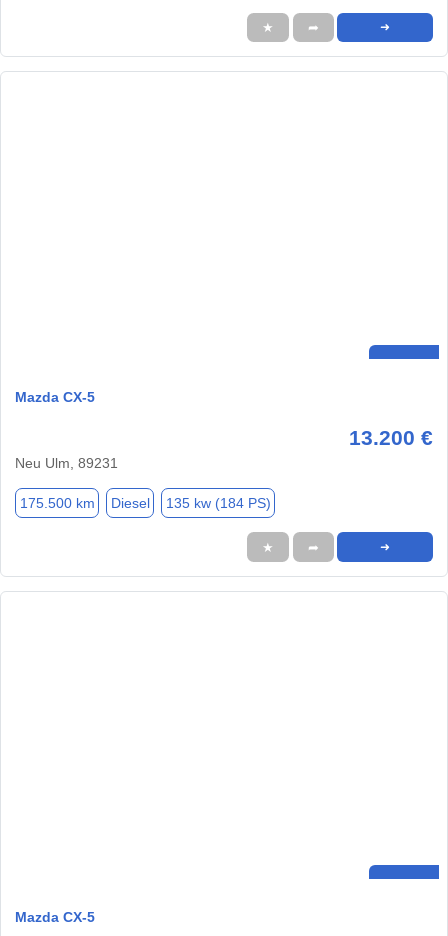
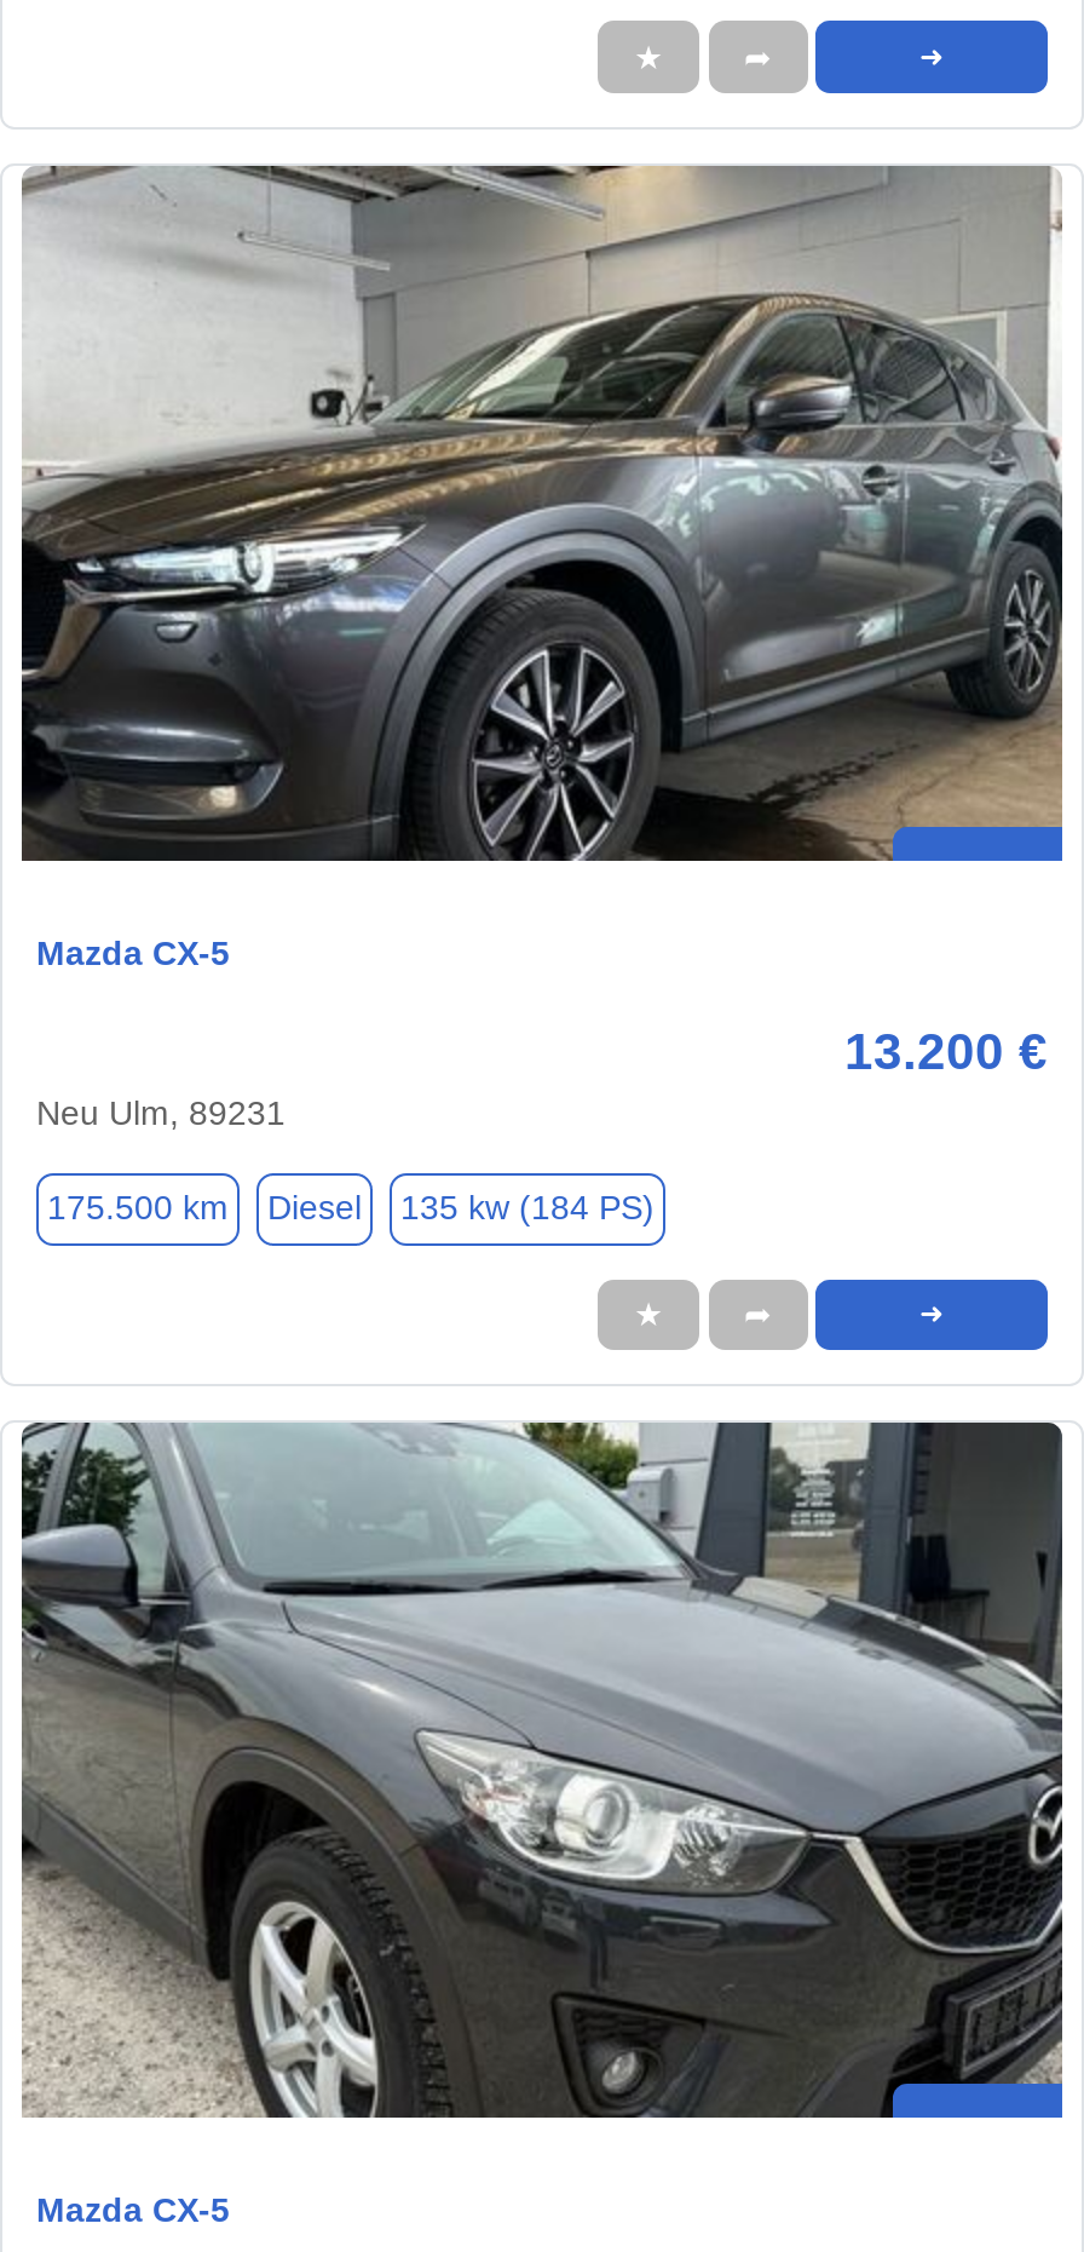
+ [image]

+ [image]
